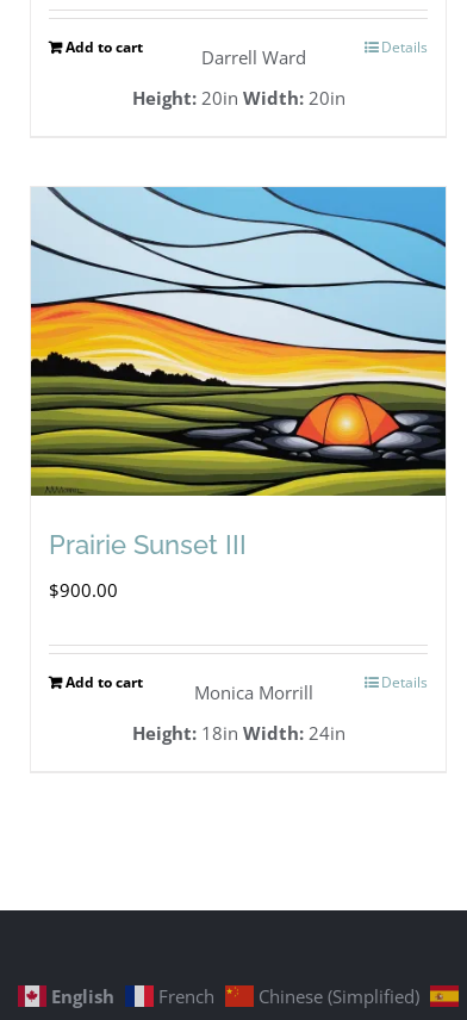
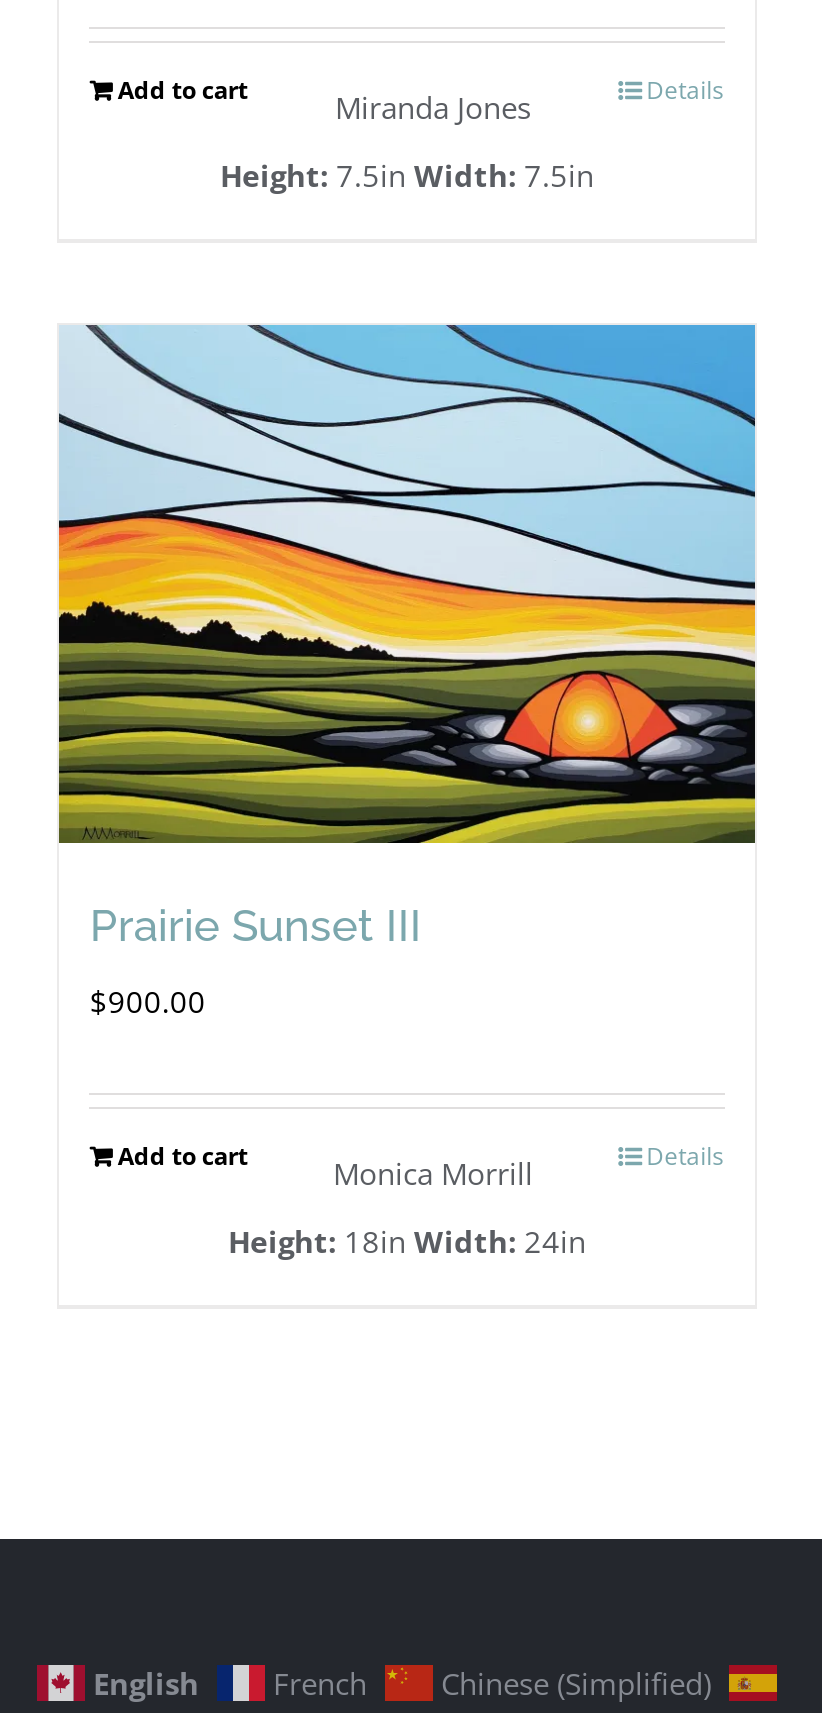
- Darrell Ward
+ Miranda Jones

- Height: 20in Width: 20in
+ Height: 7.5in Width: 7.5in
